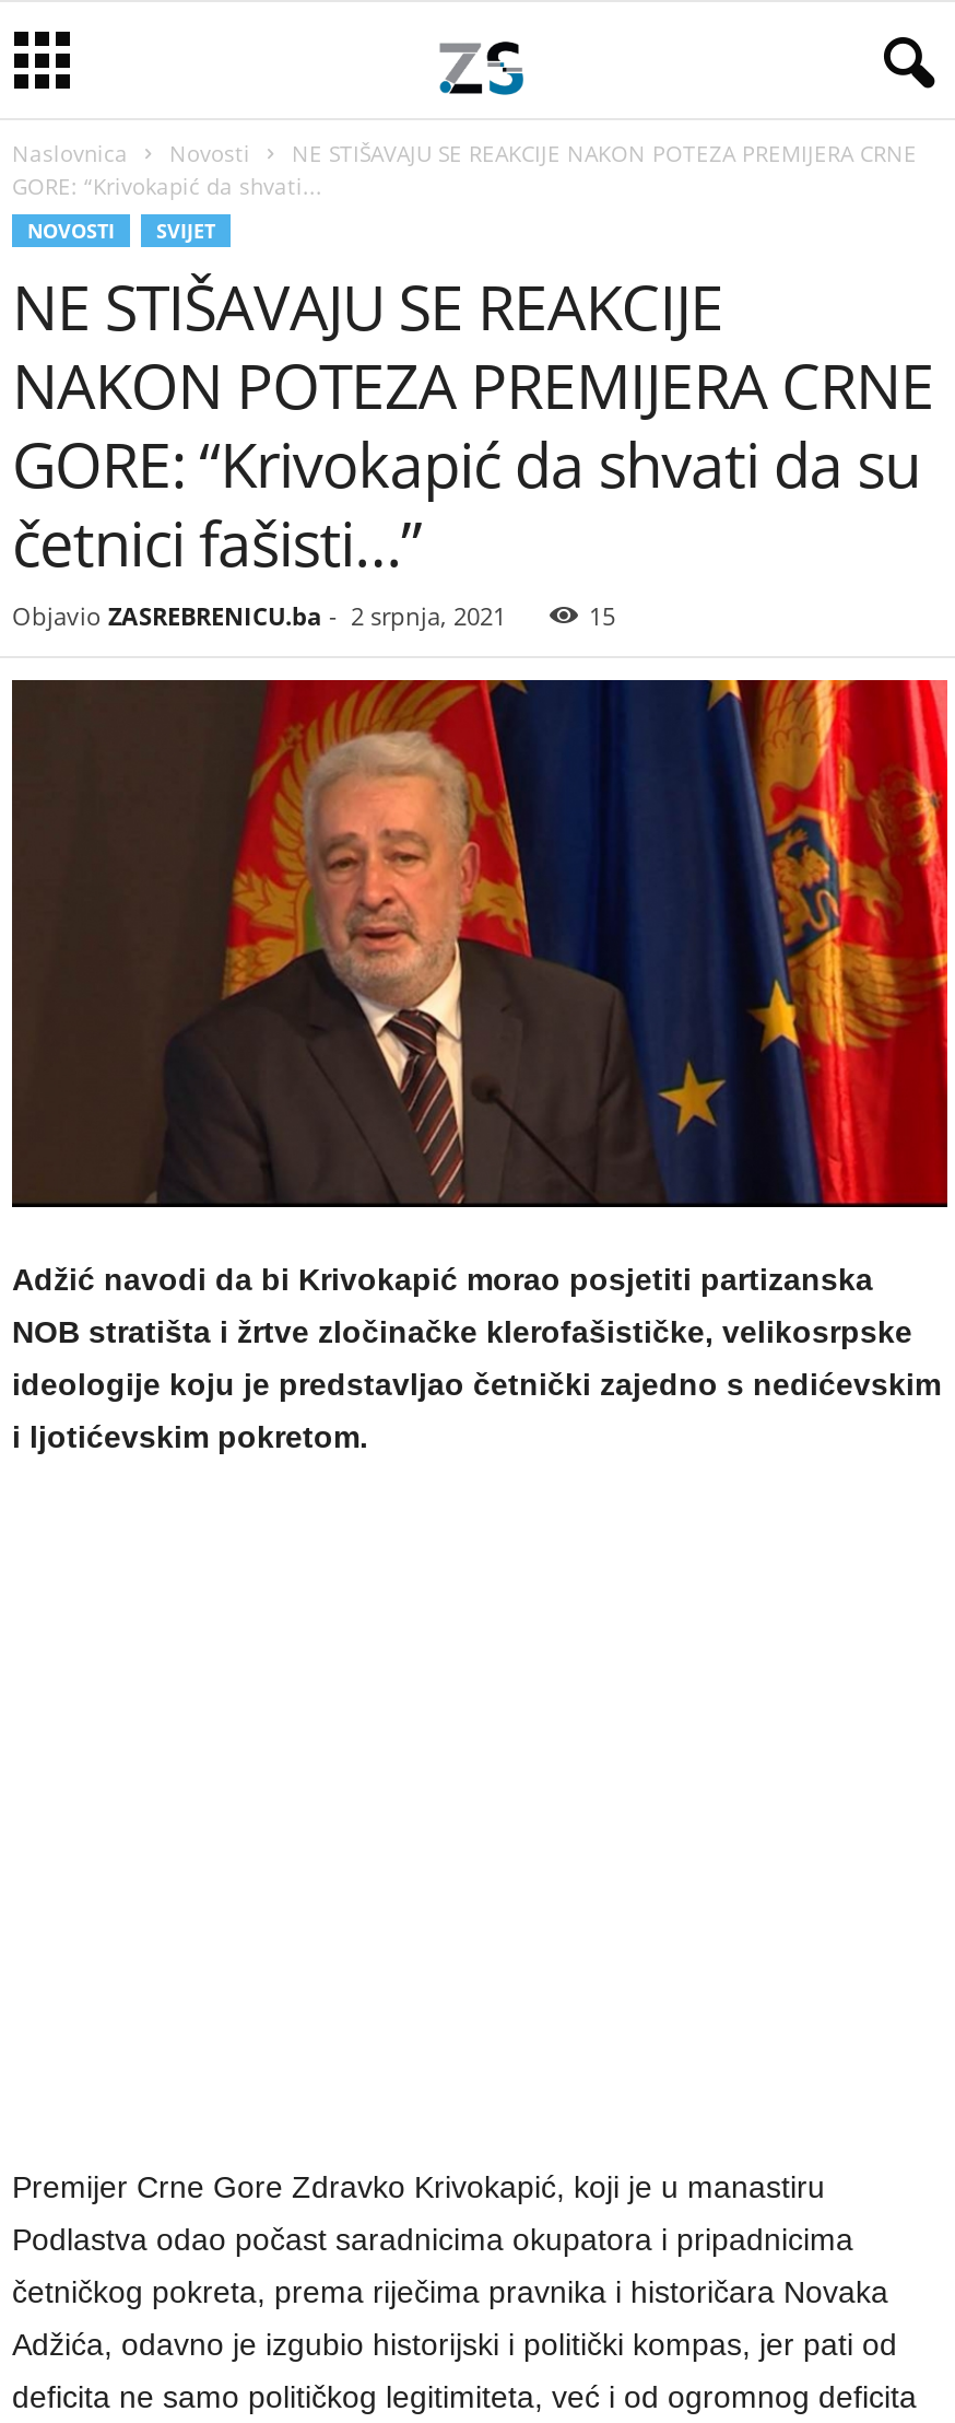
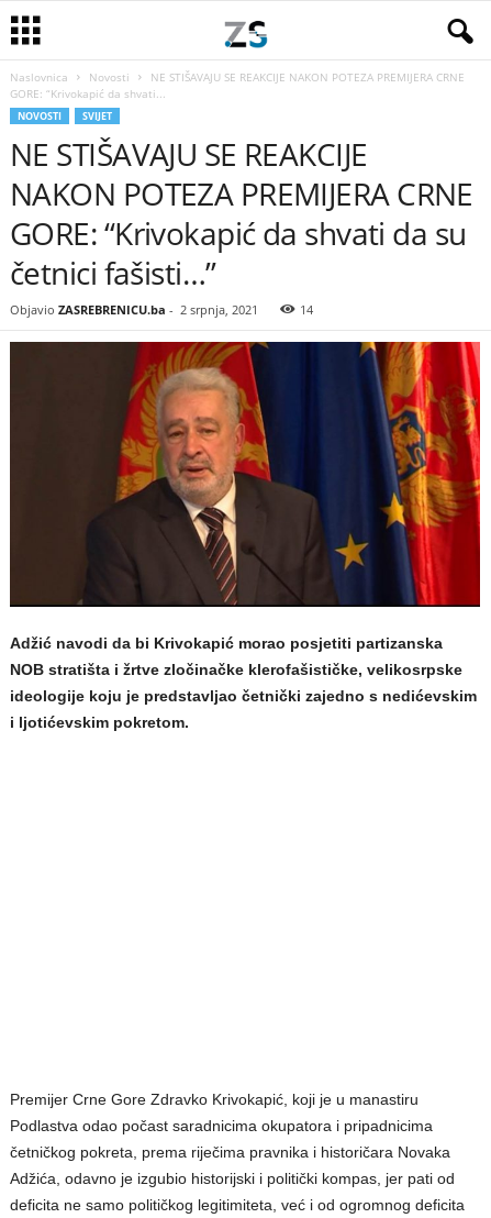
- 15
+ 14
